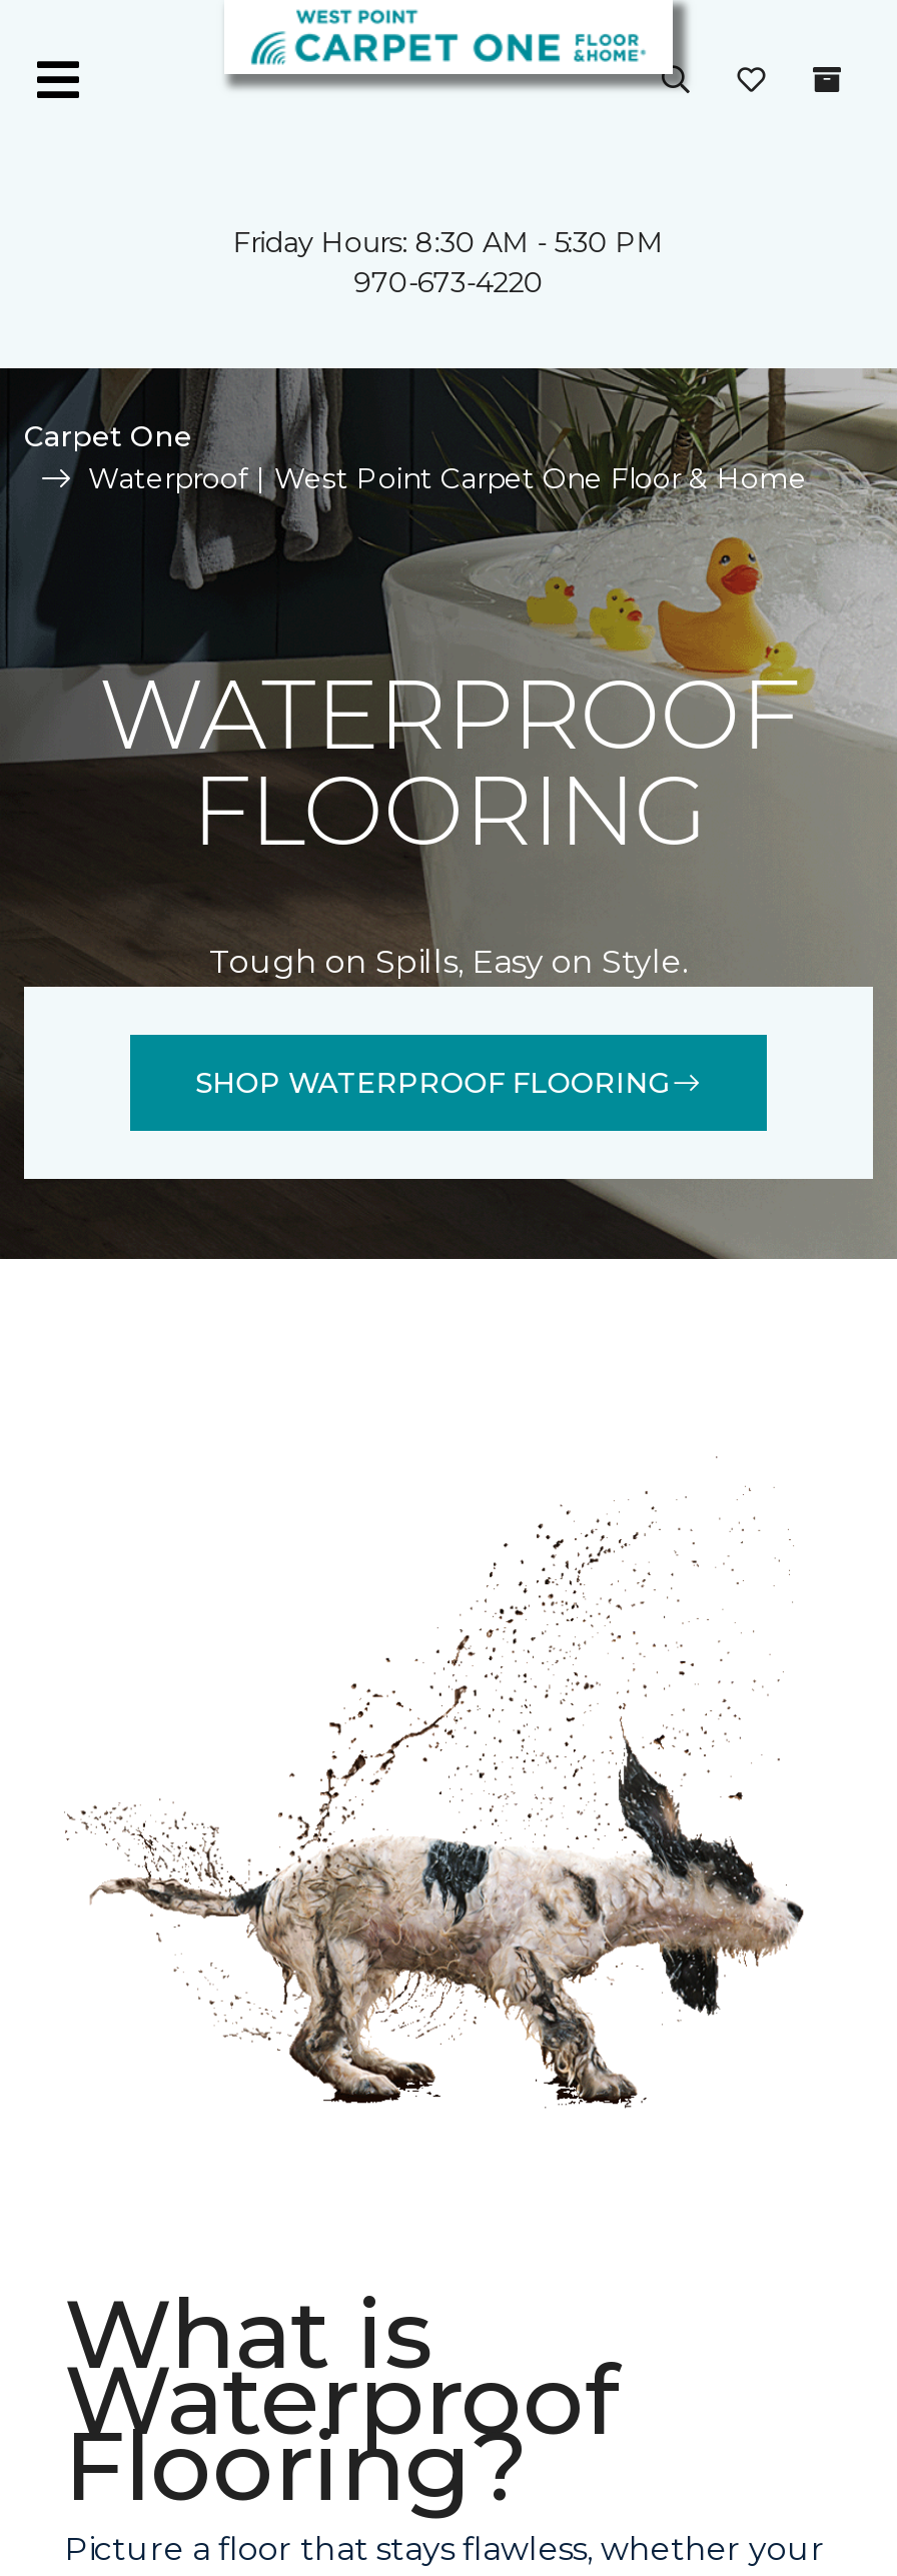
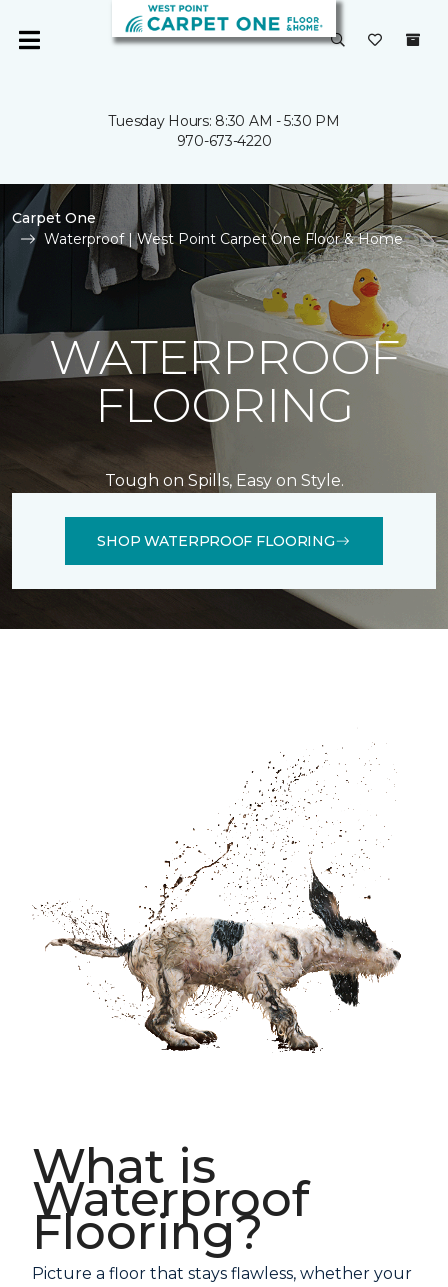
- Friday Hours: 8:30 AM - 5:30 PM
+ Tuesday Hours: 8:30 AM - 5:30 PM
